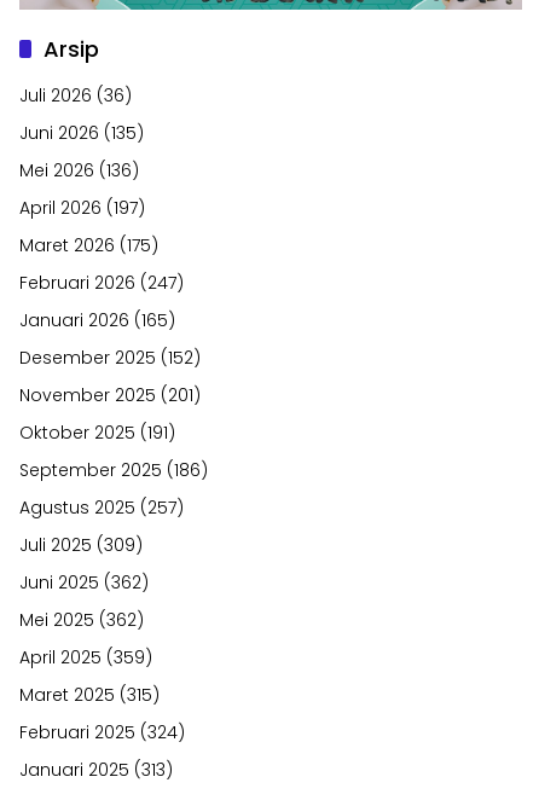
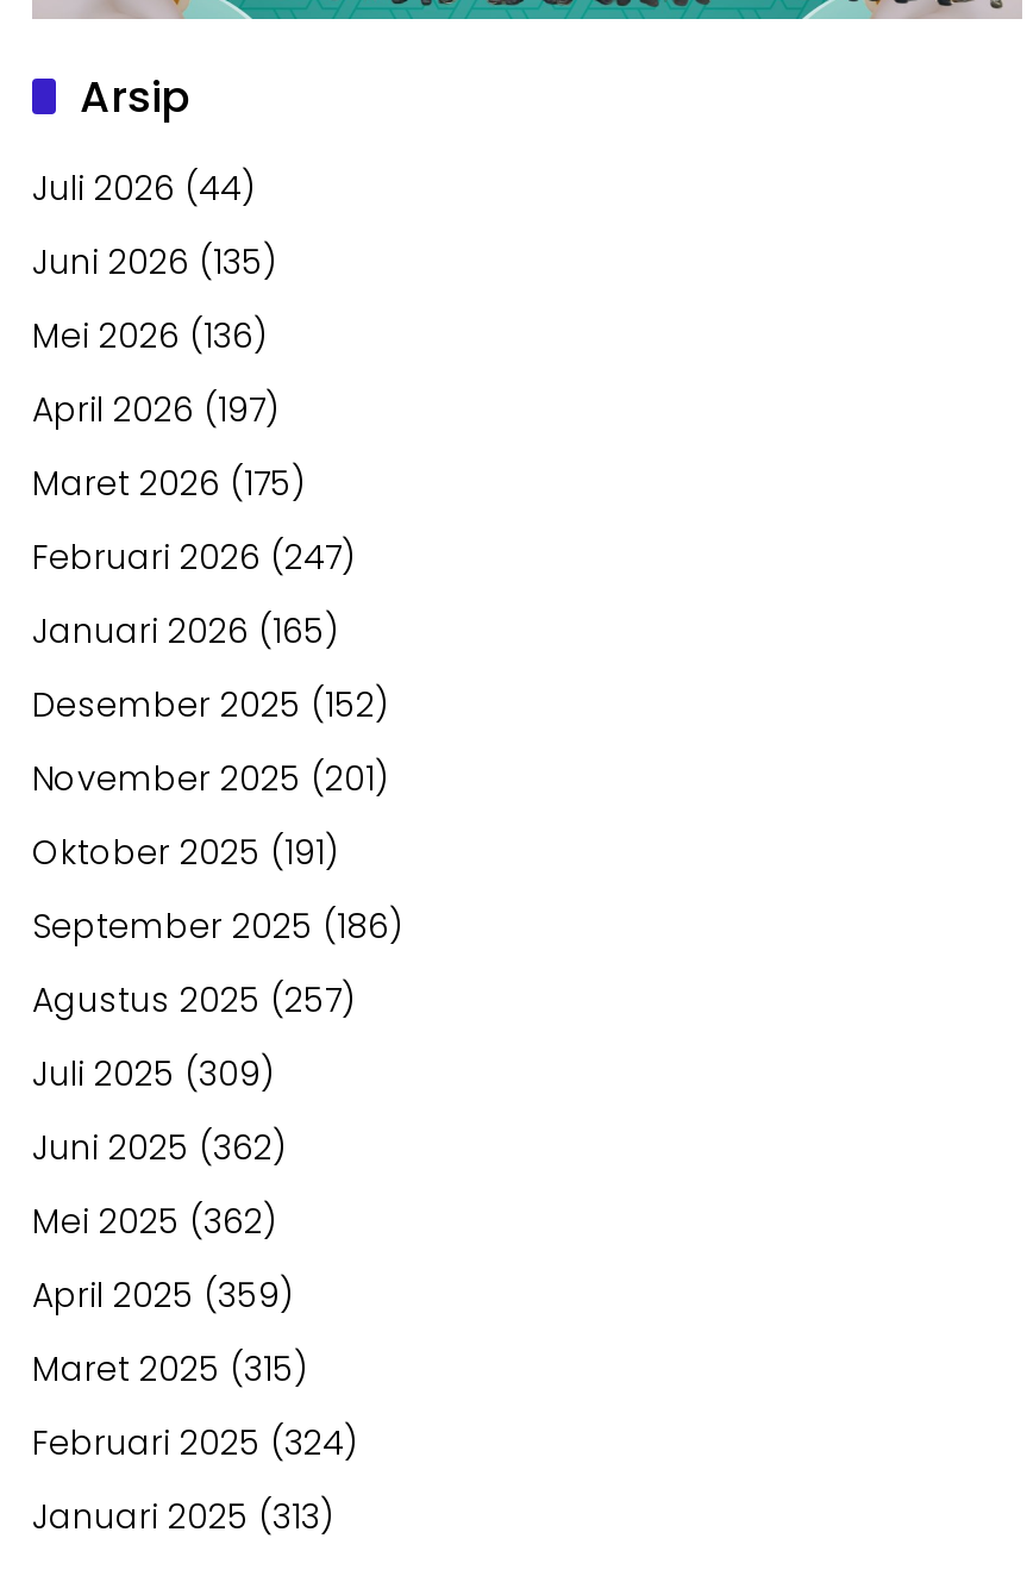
- Juli 2026 (36)
+ Juli 2026 (44)
